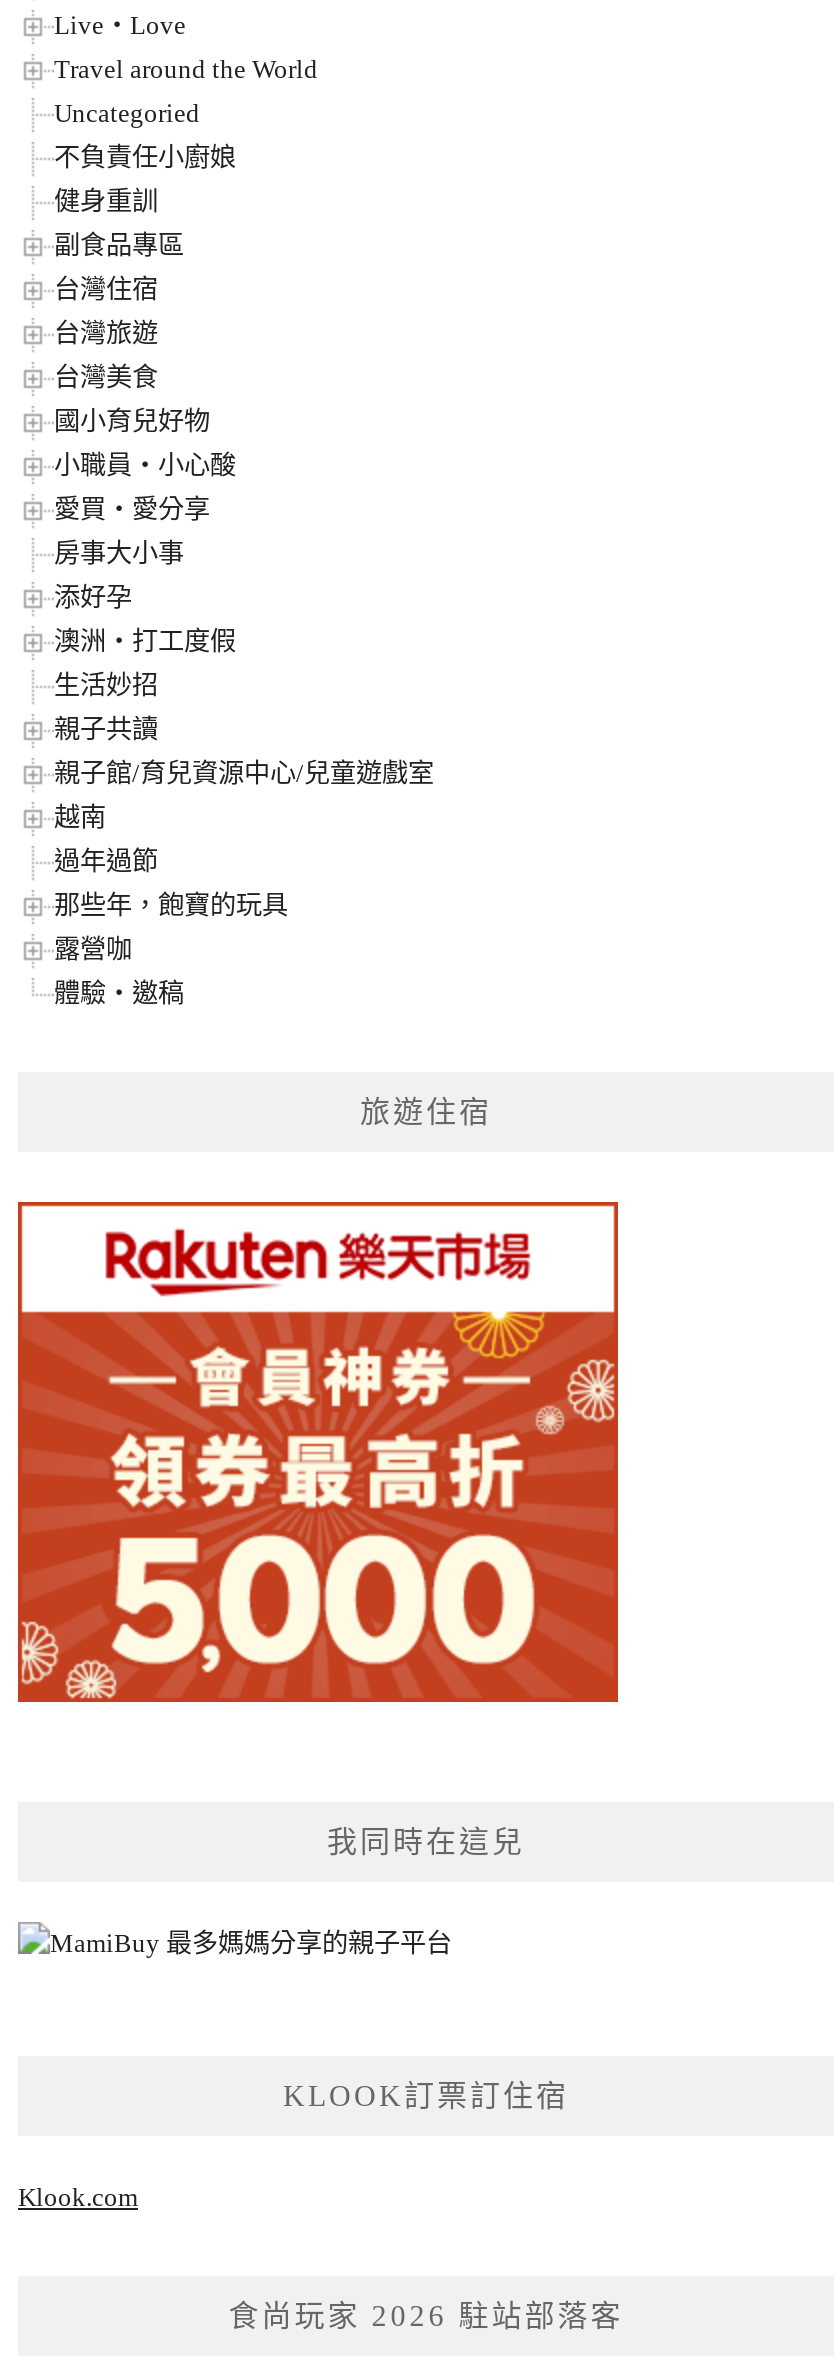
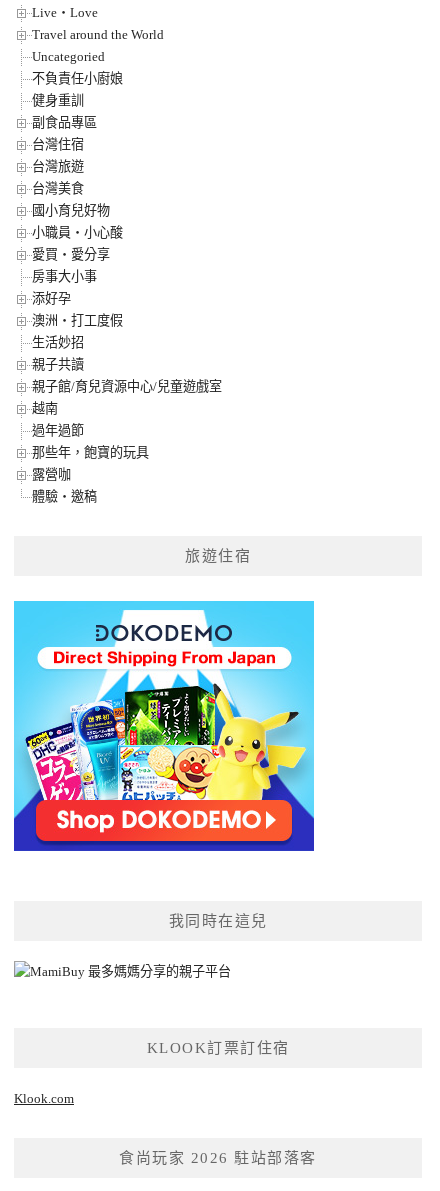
- [image]
+ [image]
